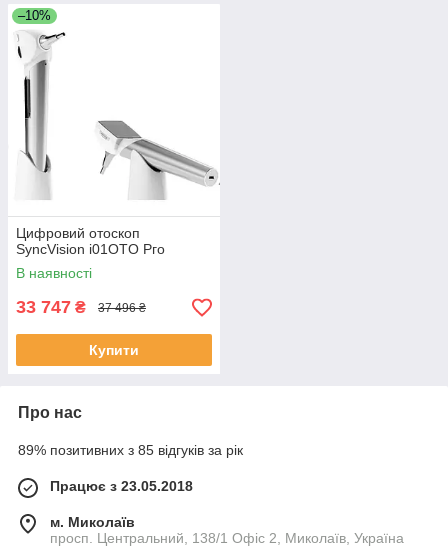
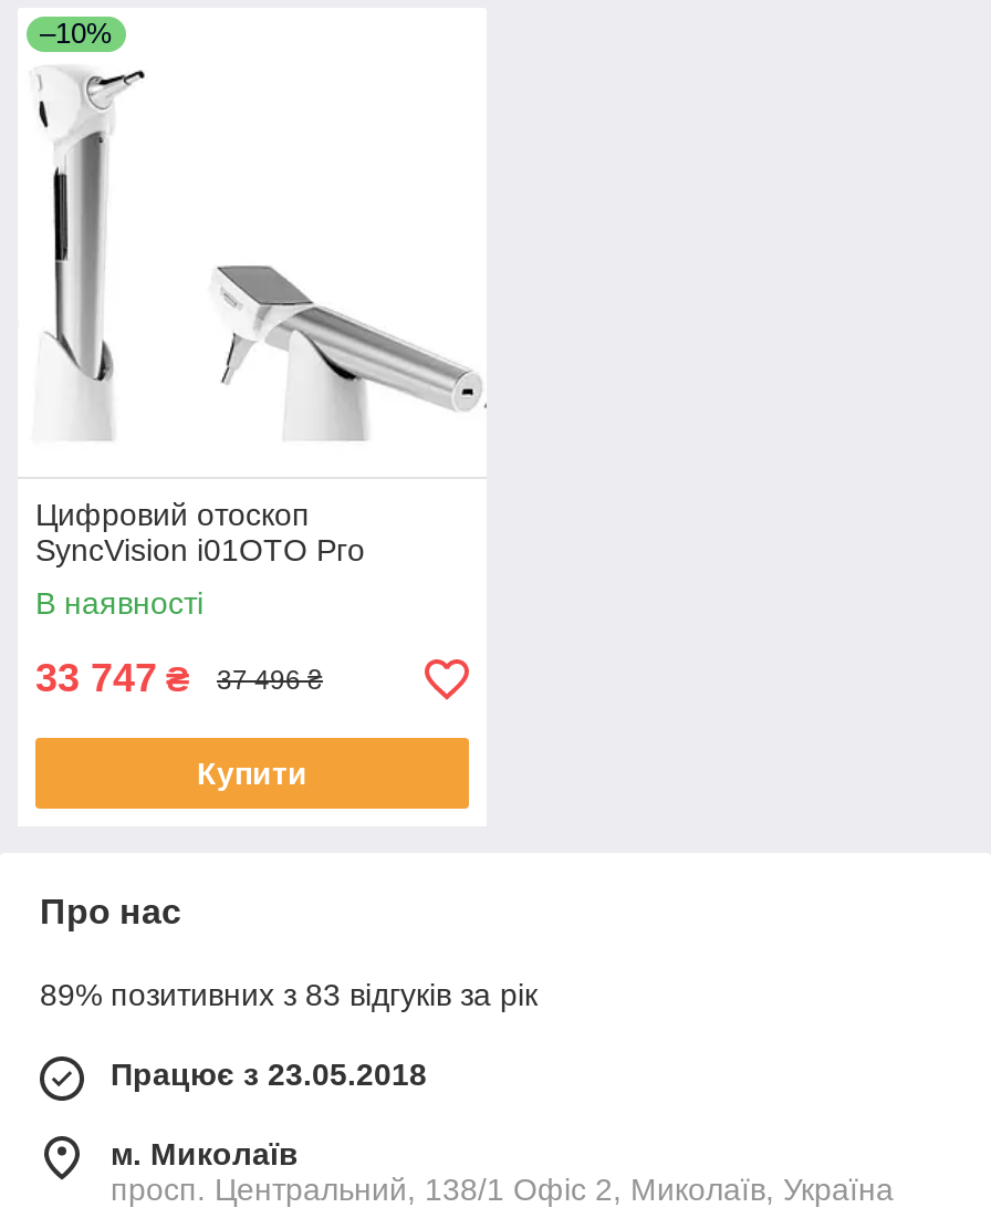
- 89% позитивних з 85 відгуків за рік
+ 89% позитивних з 83 відгуків за рік
